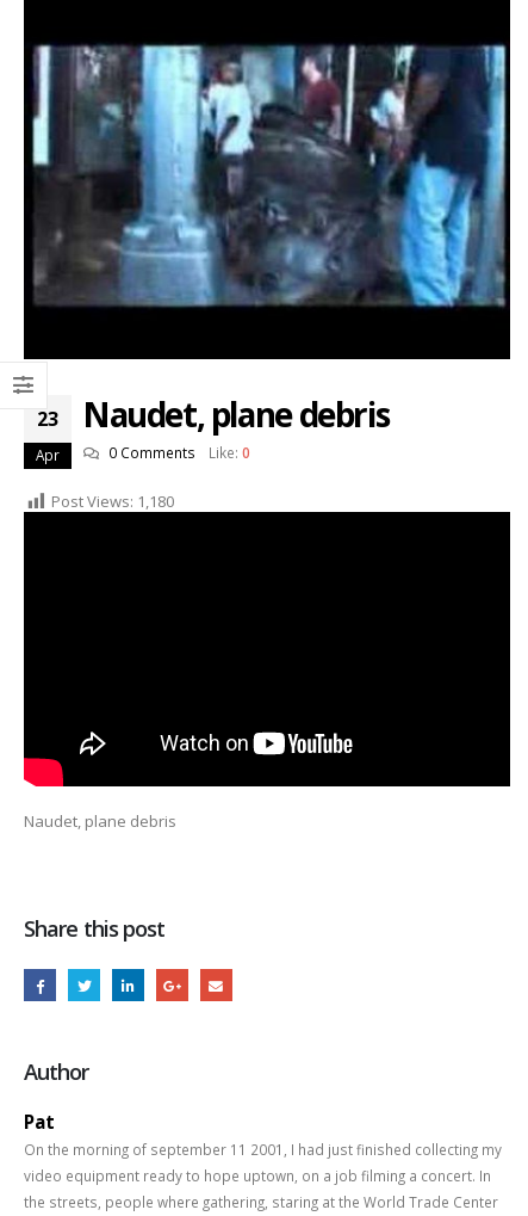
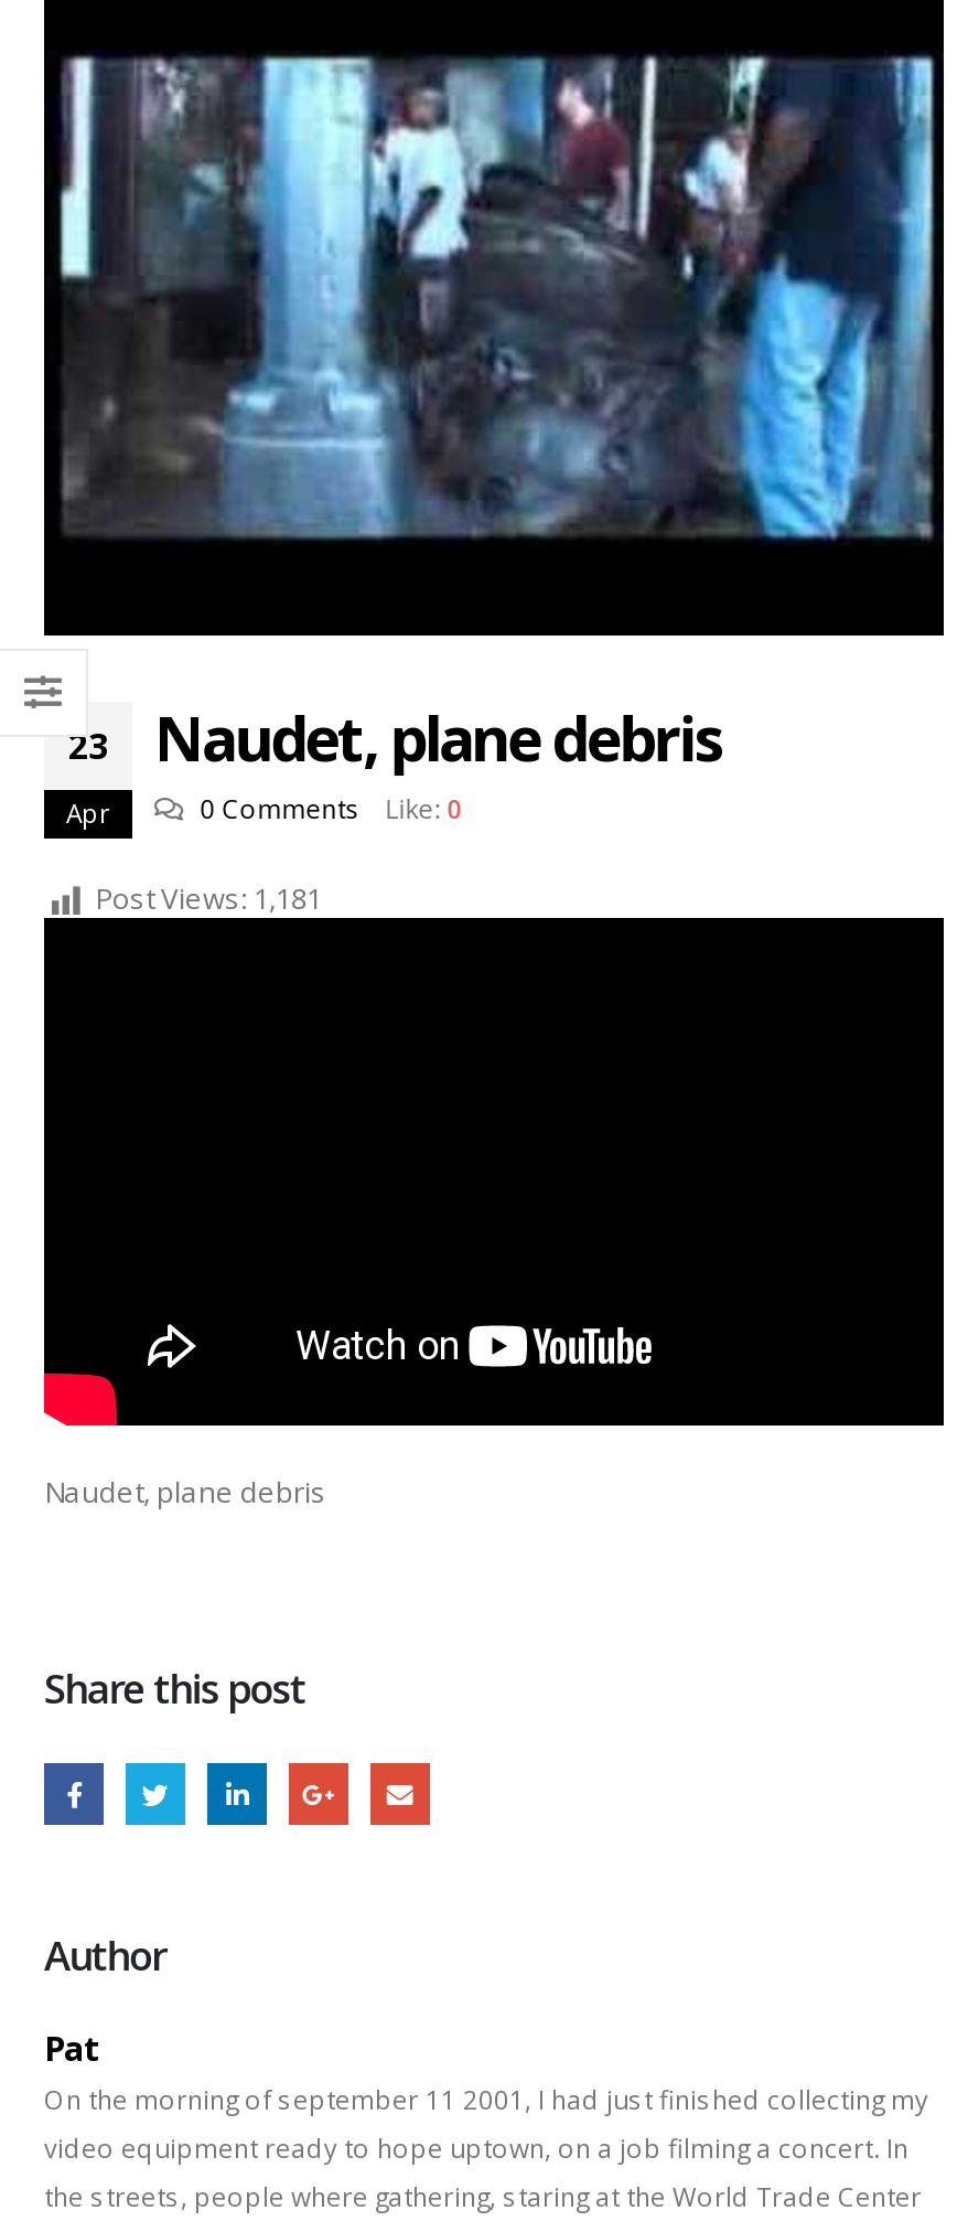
- Post Views: 1,180
+ Post Views: 1,181
